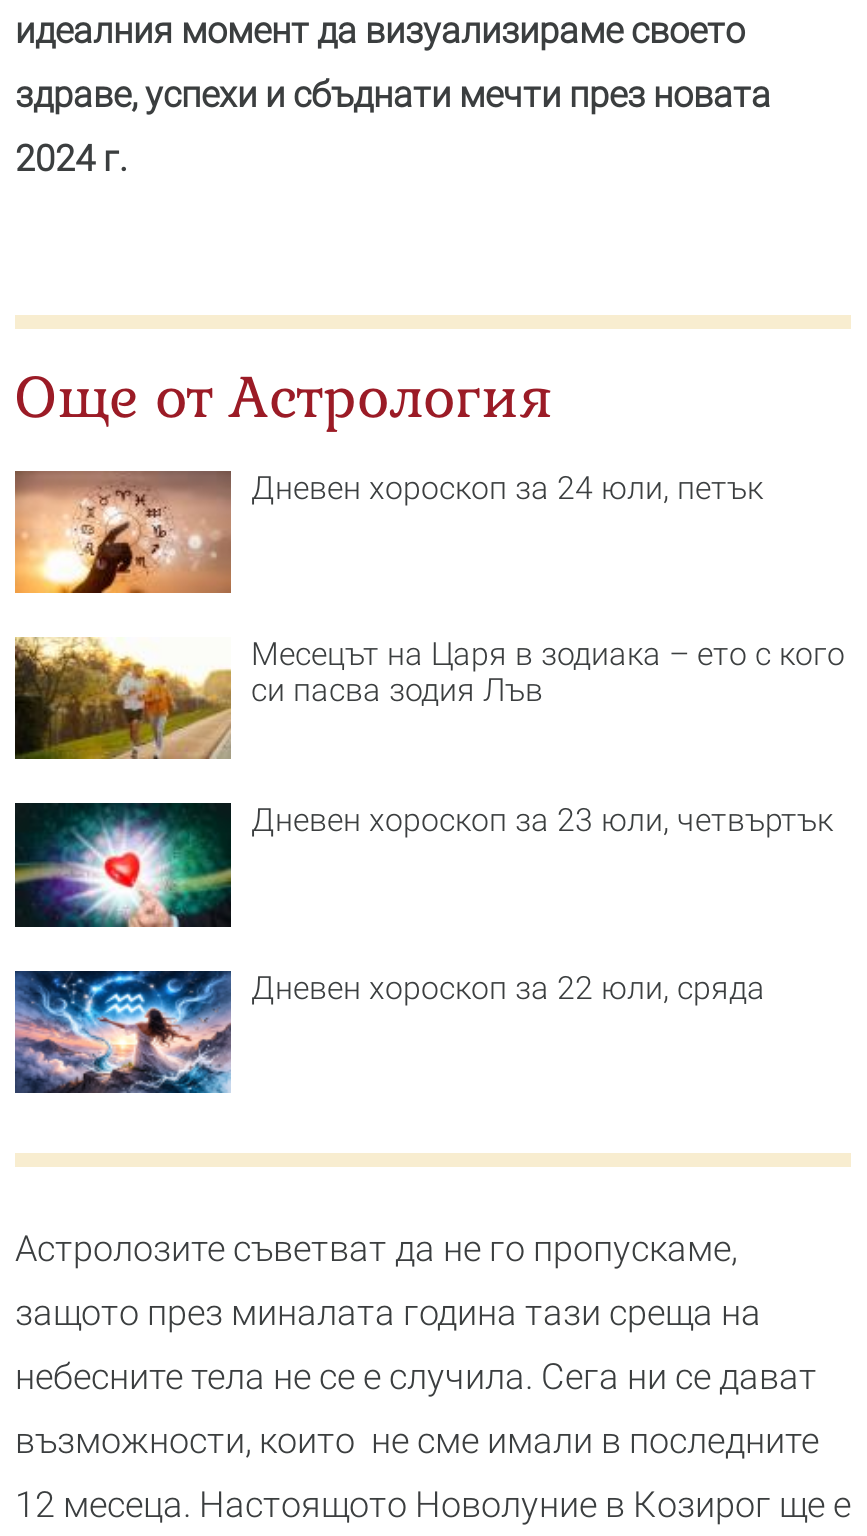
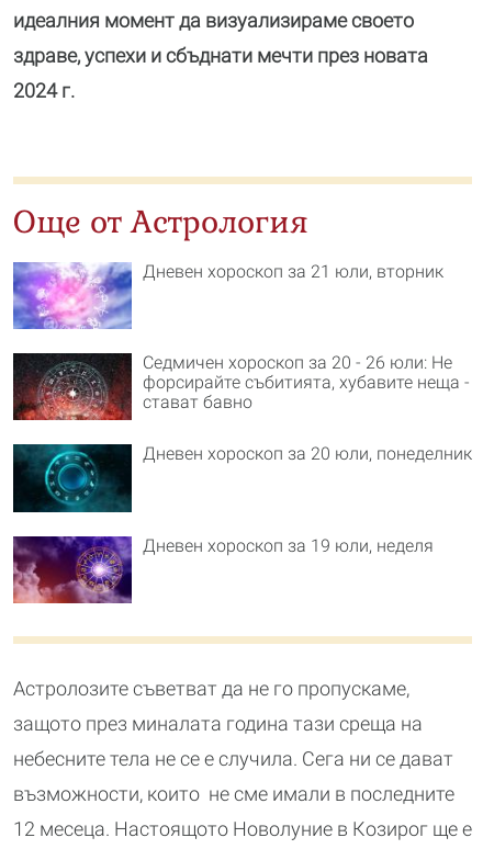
- [image]
- Дневен хороскоп за 24 юли, петък
+ [image]
+ Дневен хороскоп за 21 юли, вторник

- [image]
- Месецът на Царя в зодиака – ето с кого
- си пасва зодия Лъв
+ [image]
+ Седмичен хороскоп за 20 - 26 юли: Не
+ форсирайте събитията, хубавите неща -
+ стават бавно

- [image]
- Дневен хороскоп за 23 юли, четвъртък
+ [image]
+ Дневен хороскоп за 20 юли, понеделник

- [image]
- Дневен хороскоп за 22 юли, сряда
+ [image]
+ Дневен хороскоп за 19 юли, неделя
